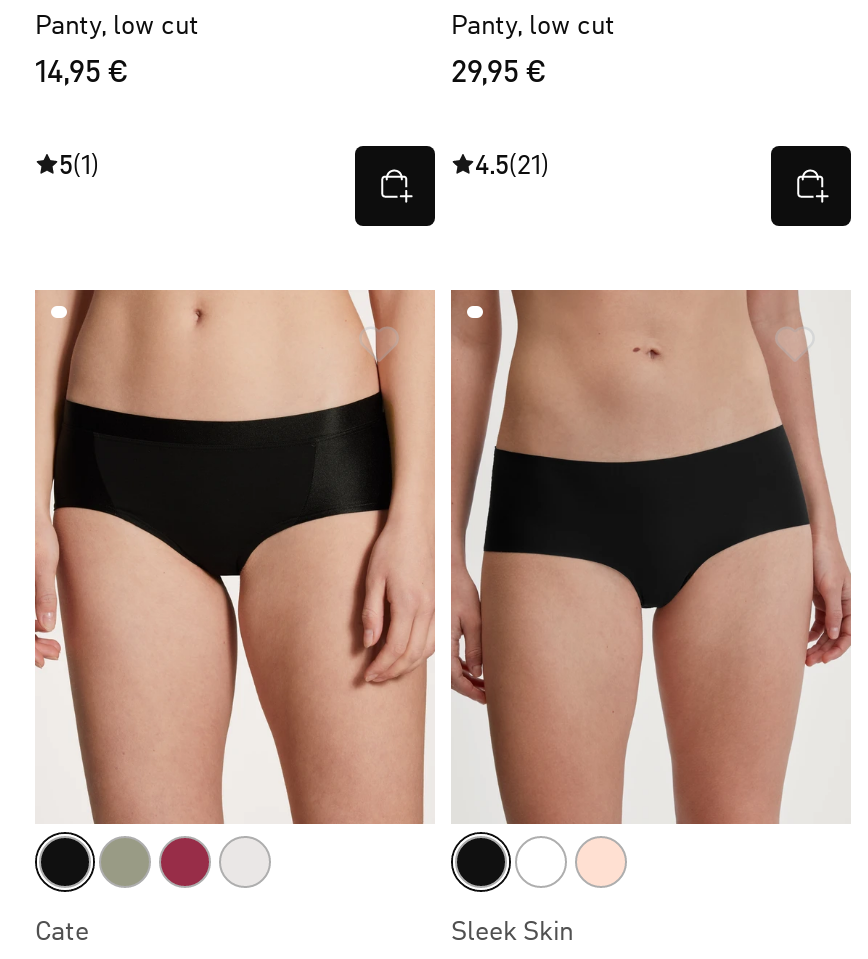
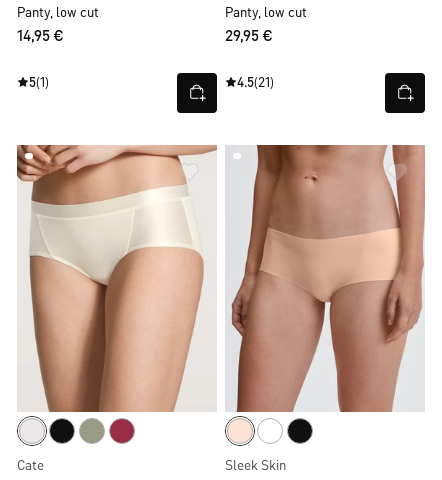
- [image]
+ [image]

- [image]
+ [image]
